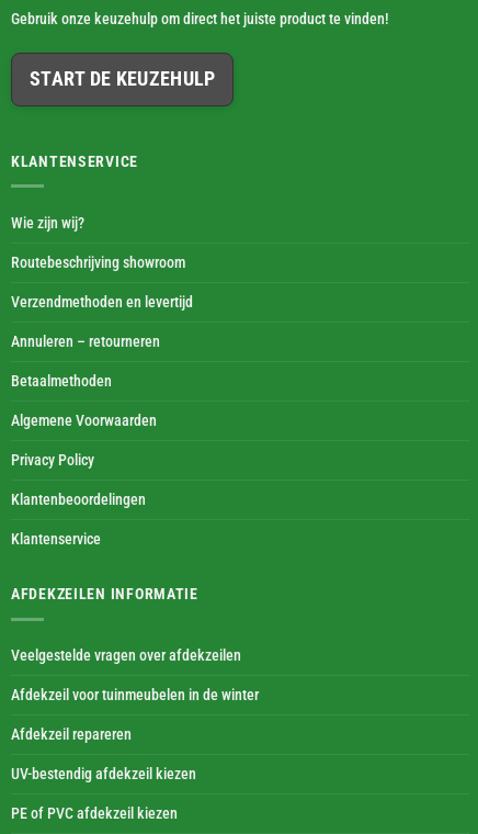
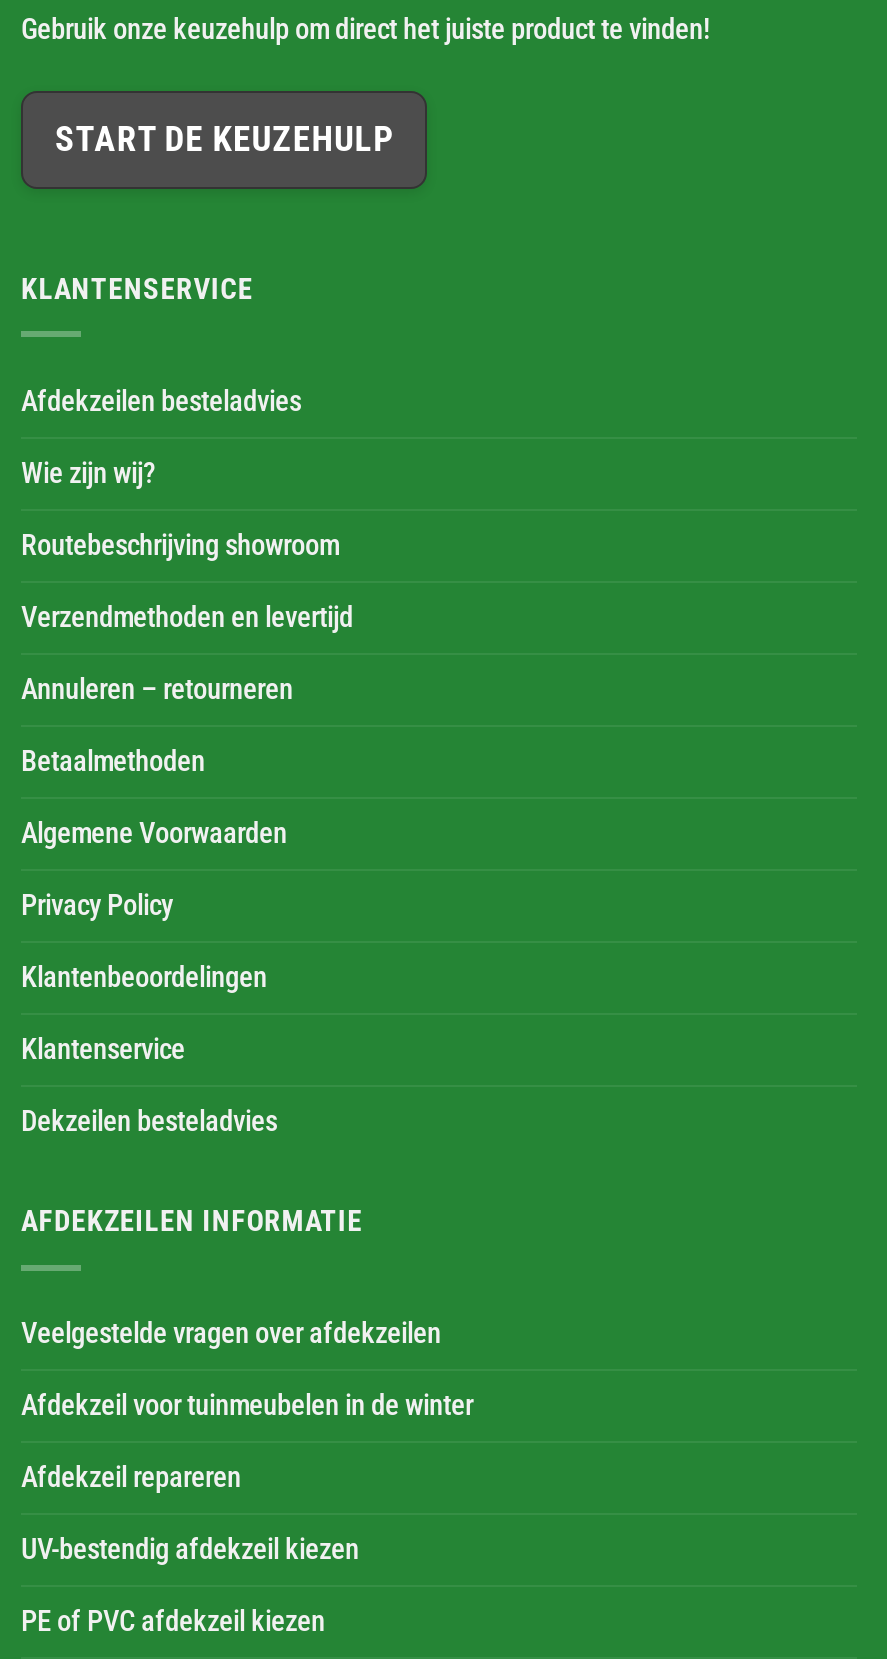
+ Afdekzeilen besteladvies

+ Dekzeilen besteladvies
